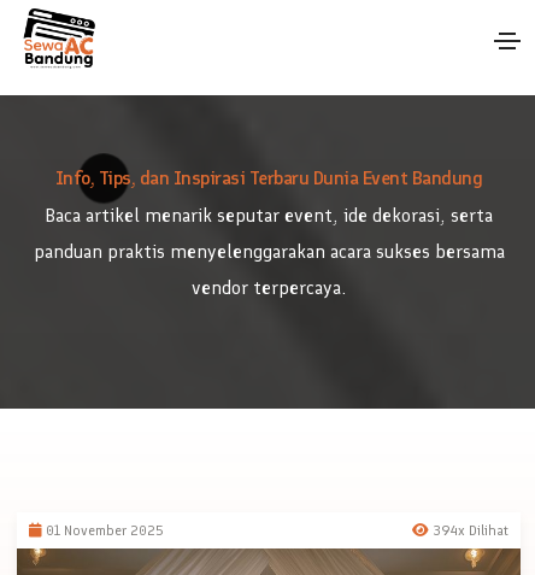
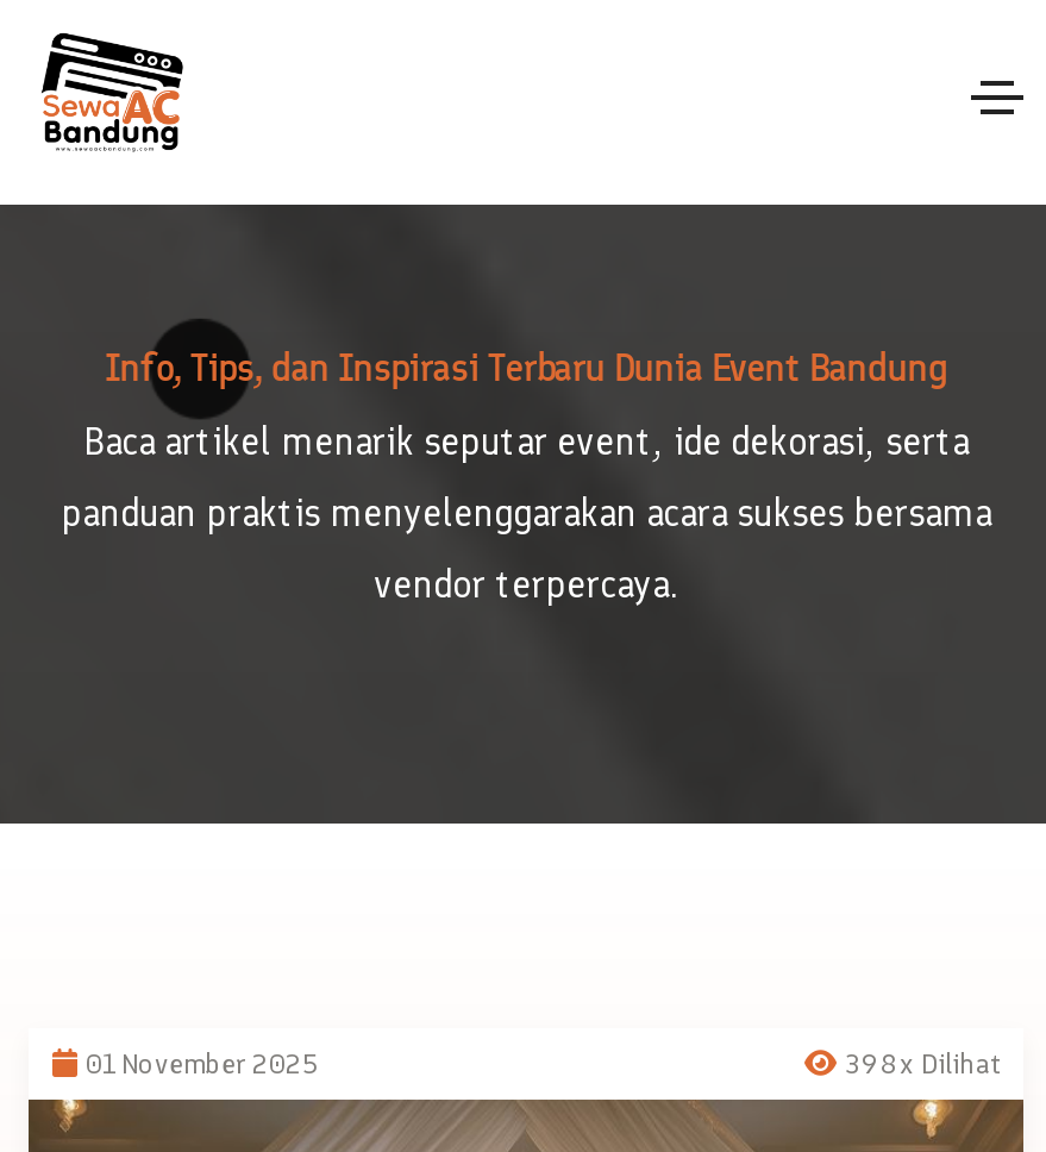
- 394x Dilihat
+ 398x Dilihat
